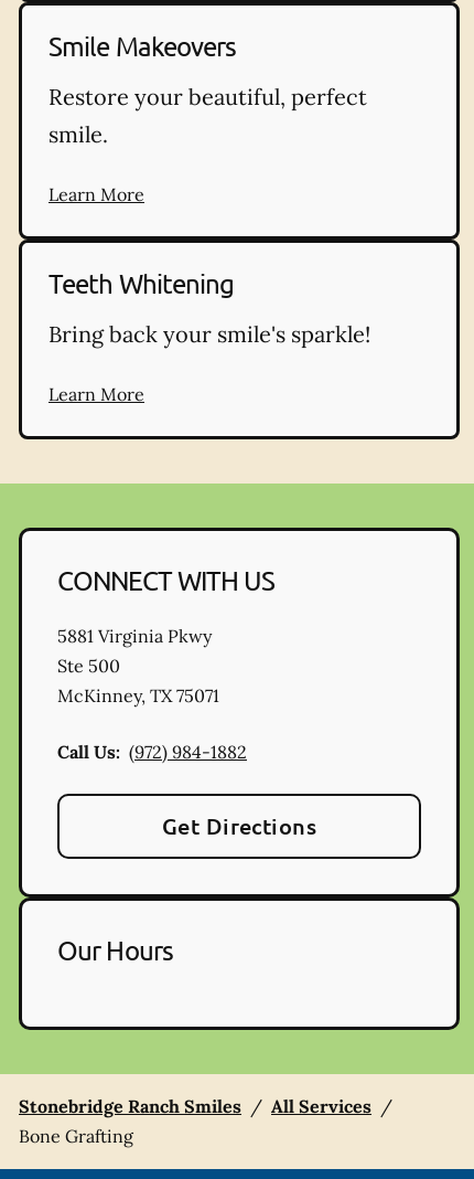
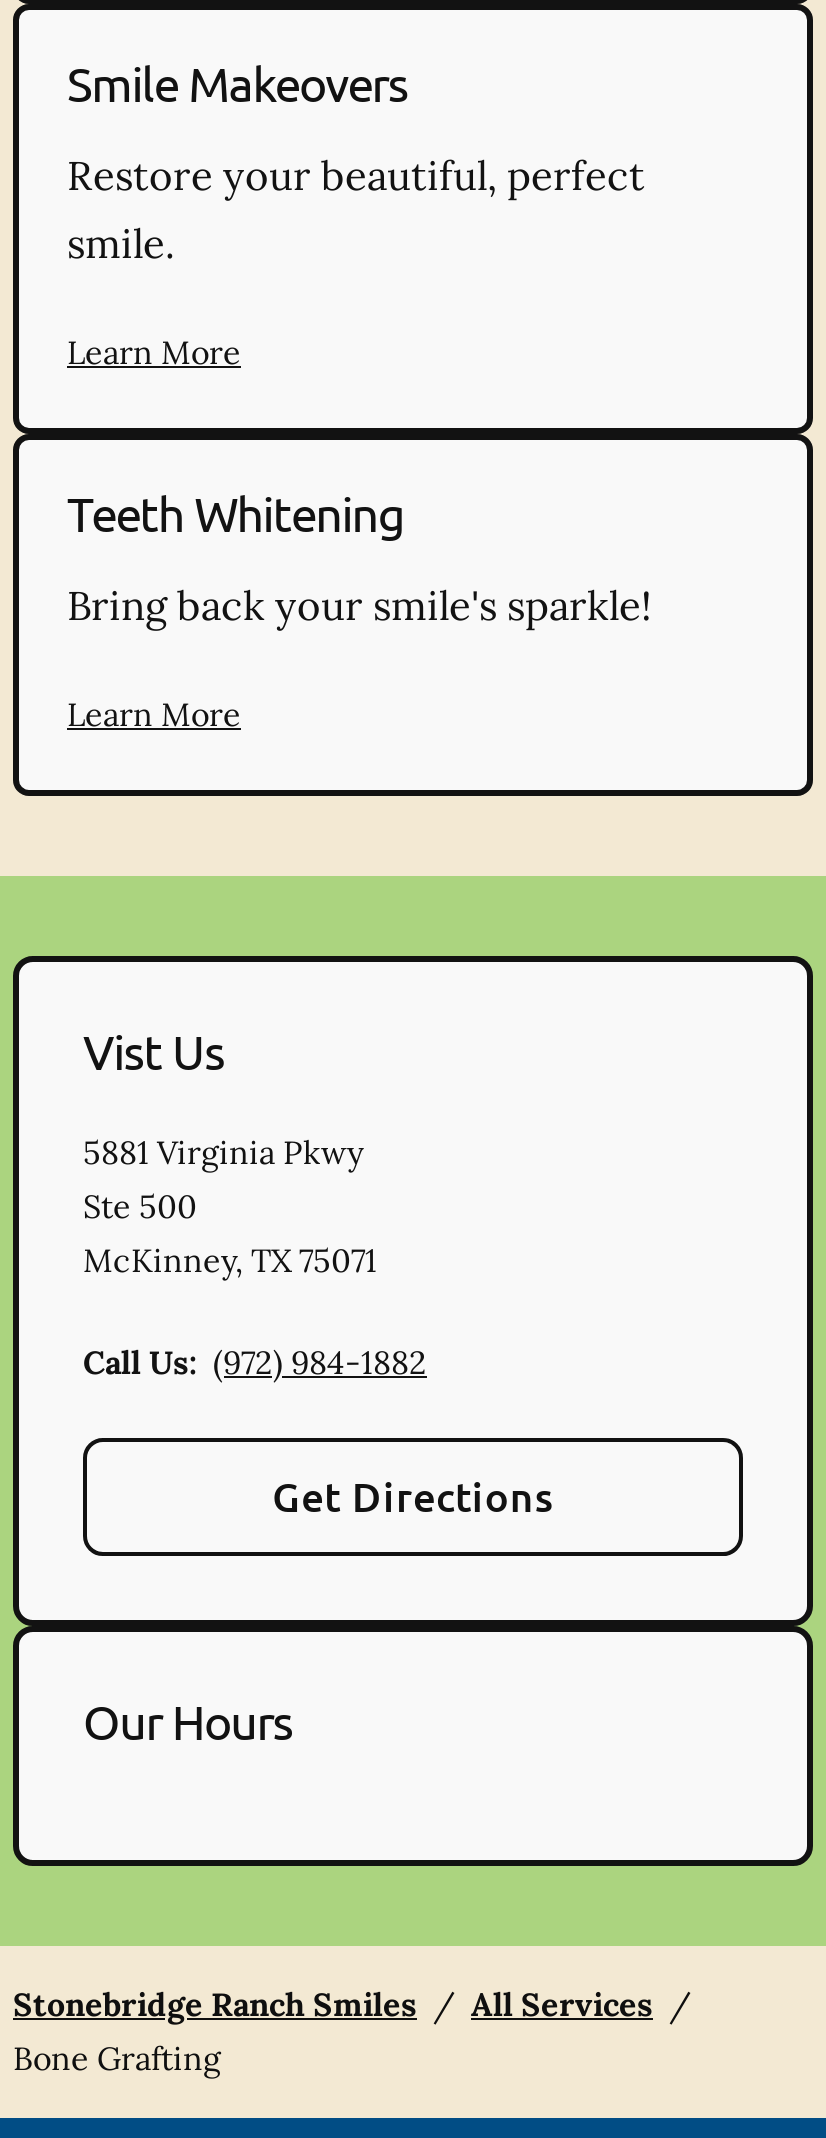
- CONNECT WITH US
+ Vist Us
